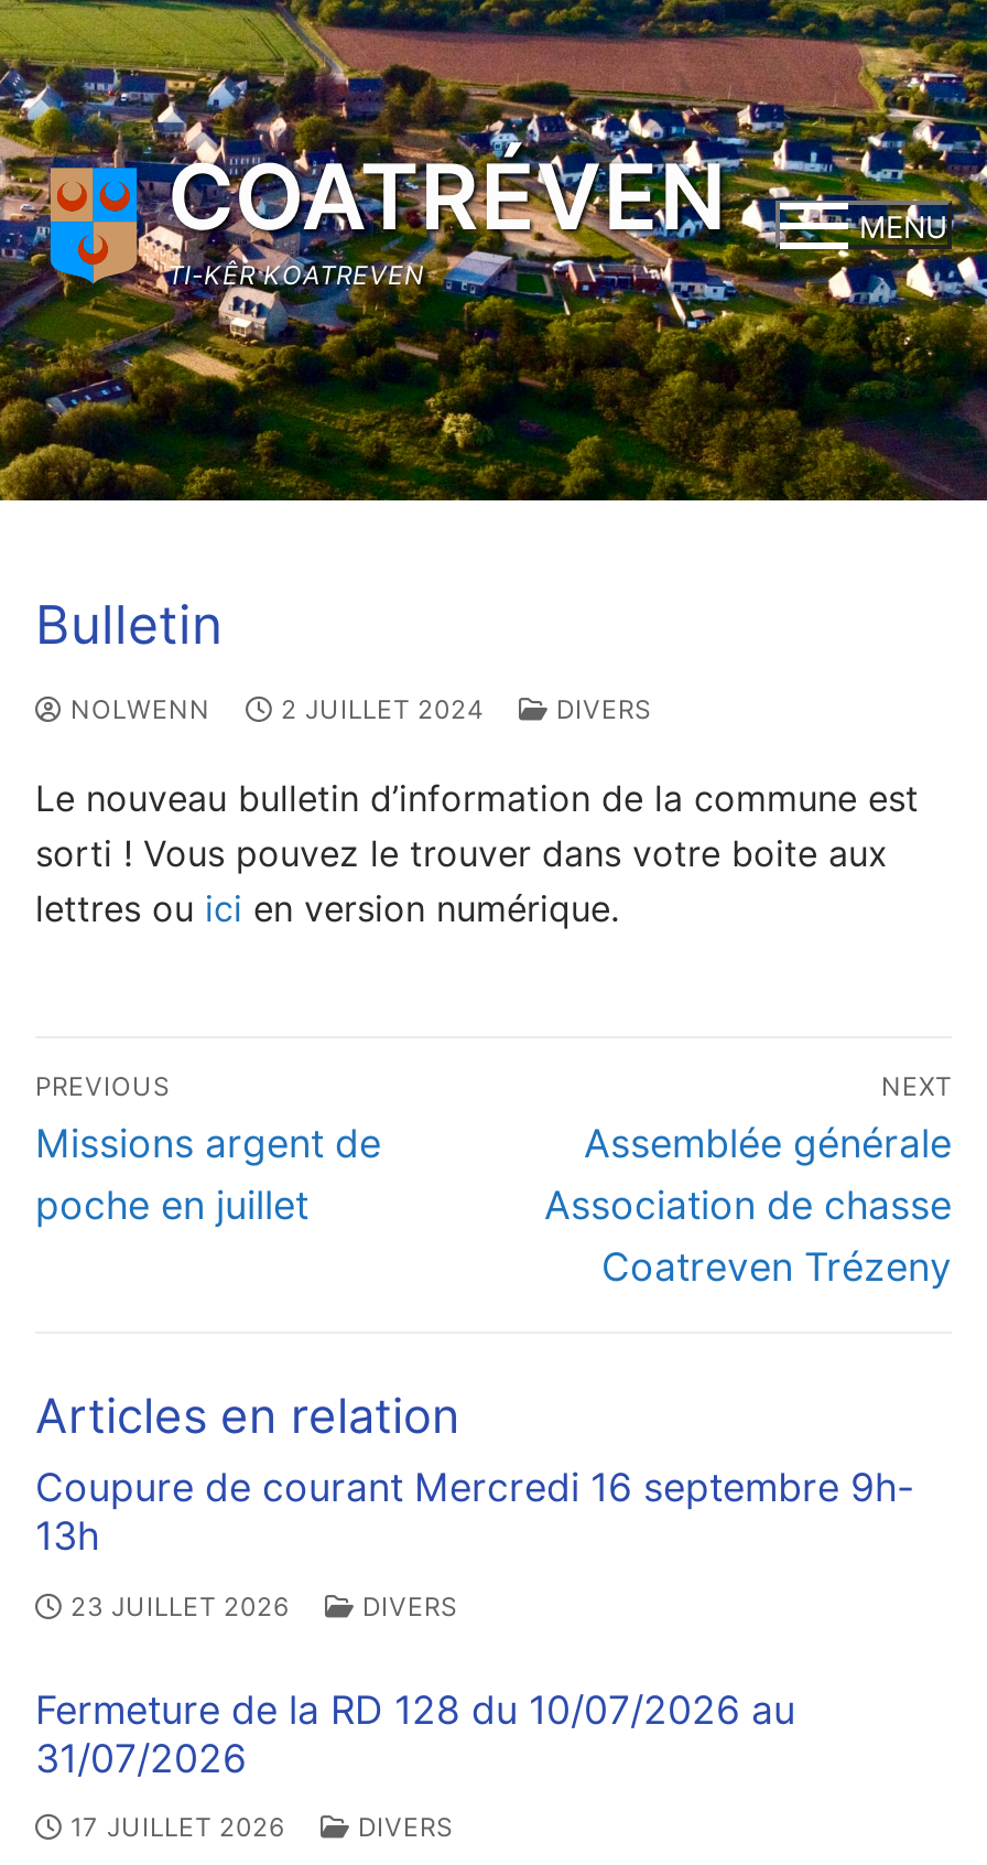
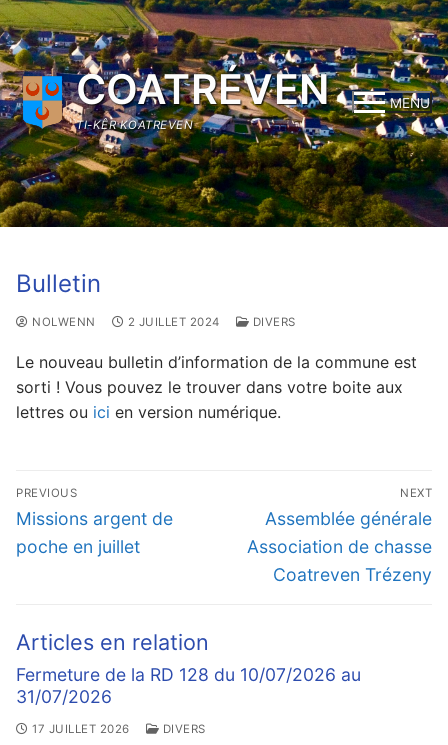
- Coupure de courant Mercredi 16 septembre 9h-
- 13h
- 23 JUILLET 2026
- DIVERS
